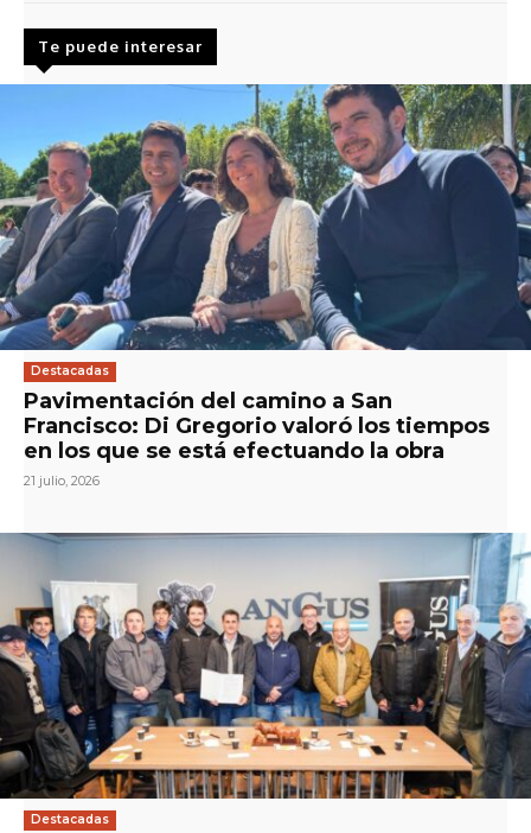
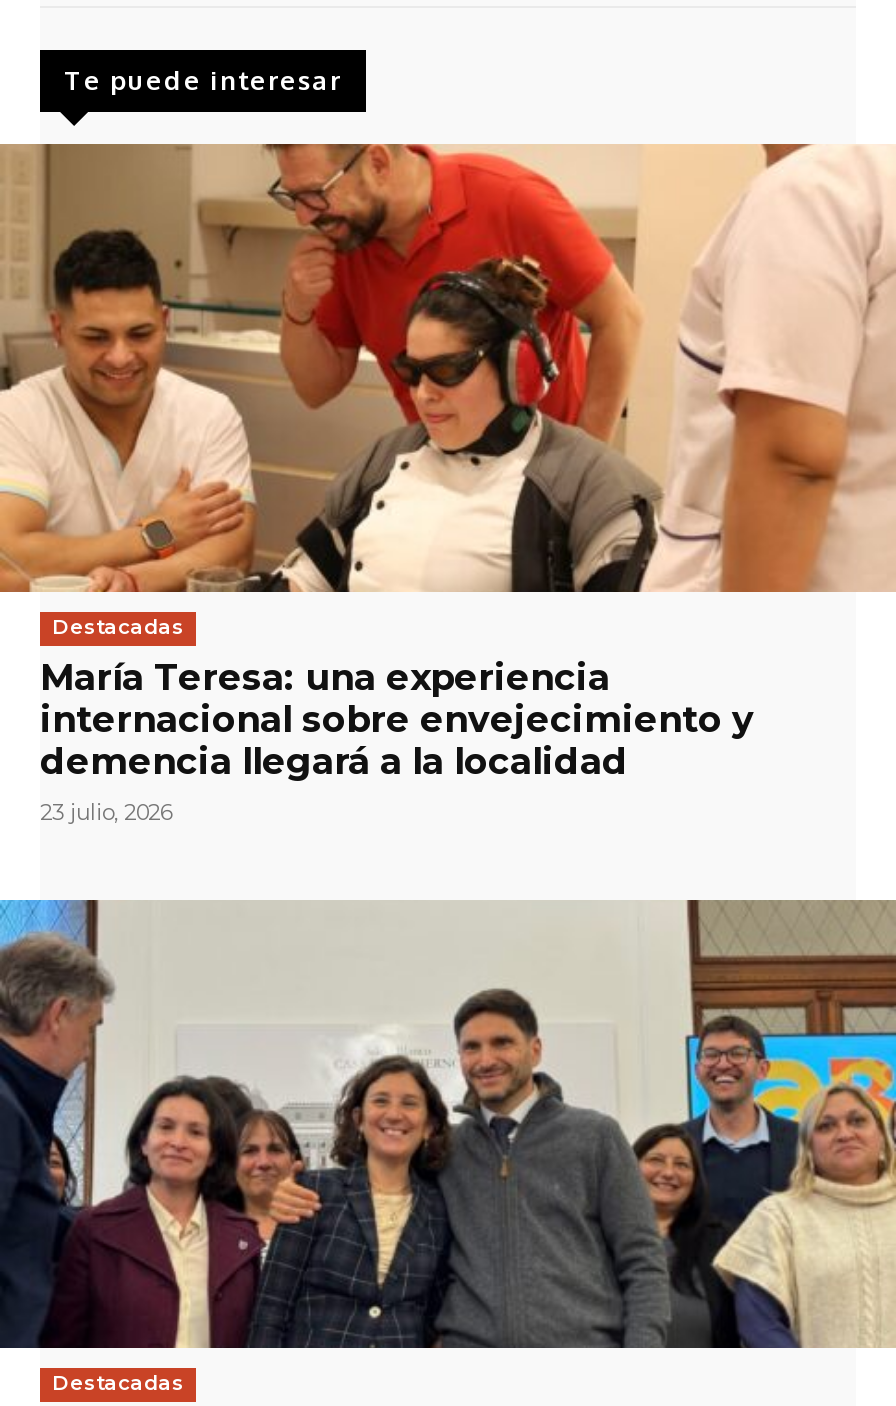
- [image]
- Pavimentación del camino a San
- Francisco: Di Gregorio valoró los tiempos
- en los que se está efectuando la obra
- 21 julio, 2026
+ [image]
+ María Teresa: una experiencia
+ internacional sobre envejecimiento y
+ demencia llegará a la localidad
+ 23 julio, 2026

- [image]
+ [image]
